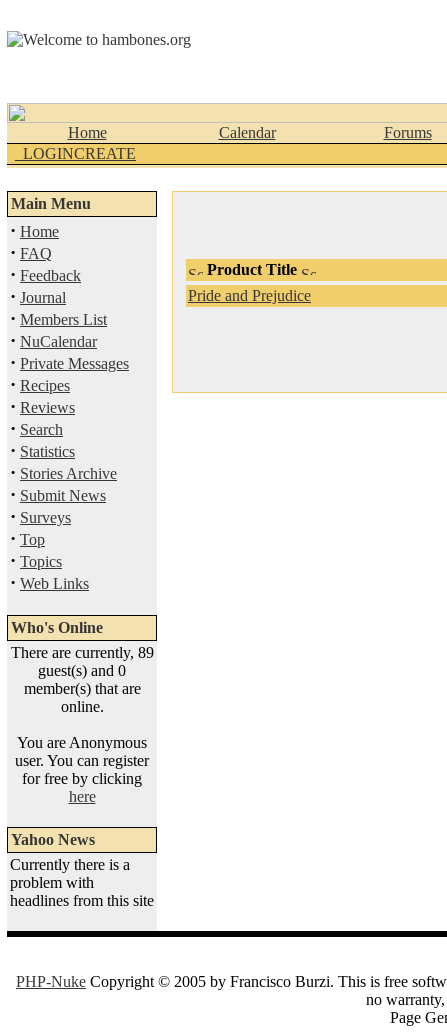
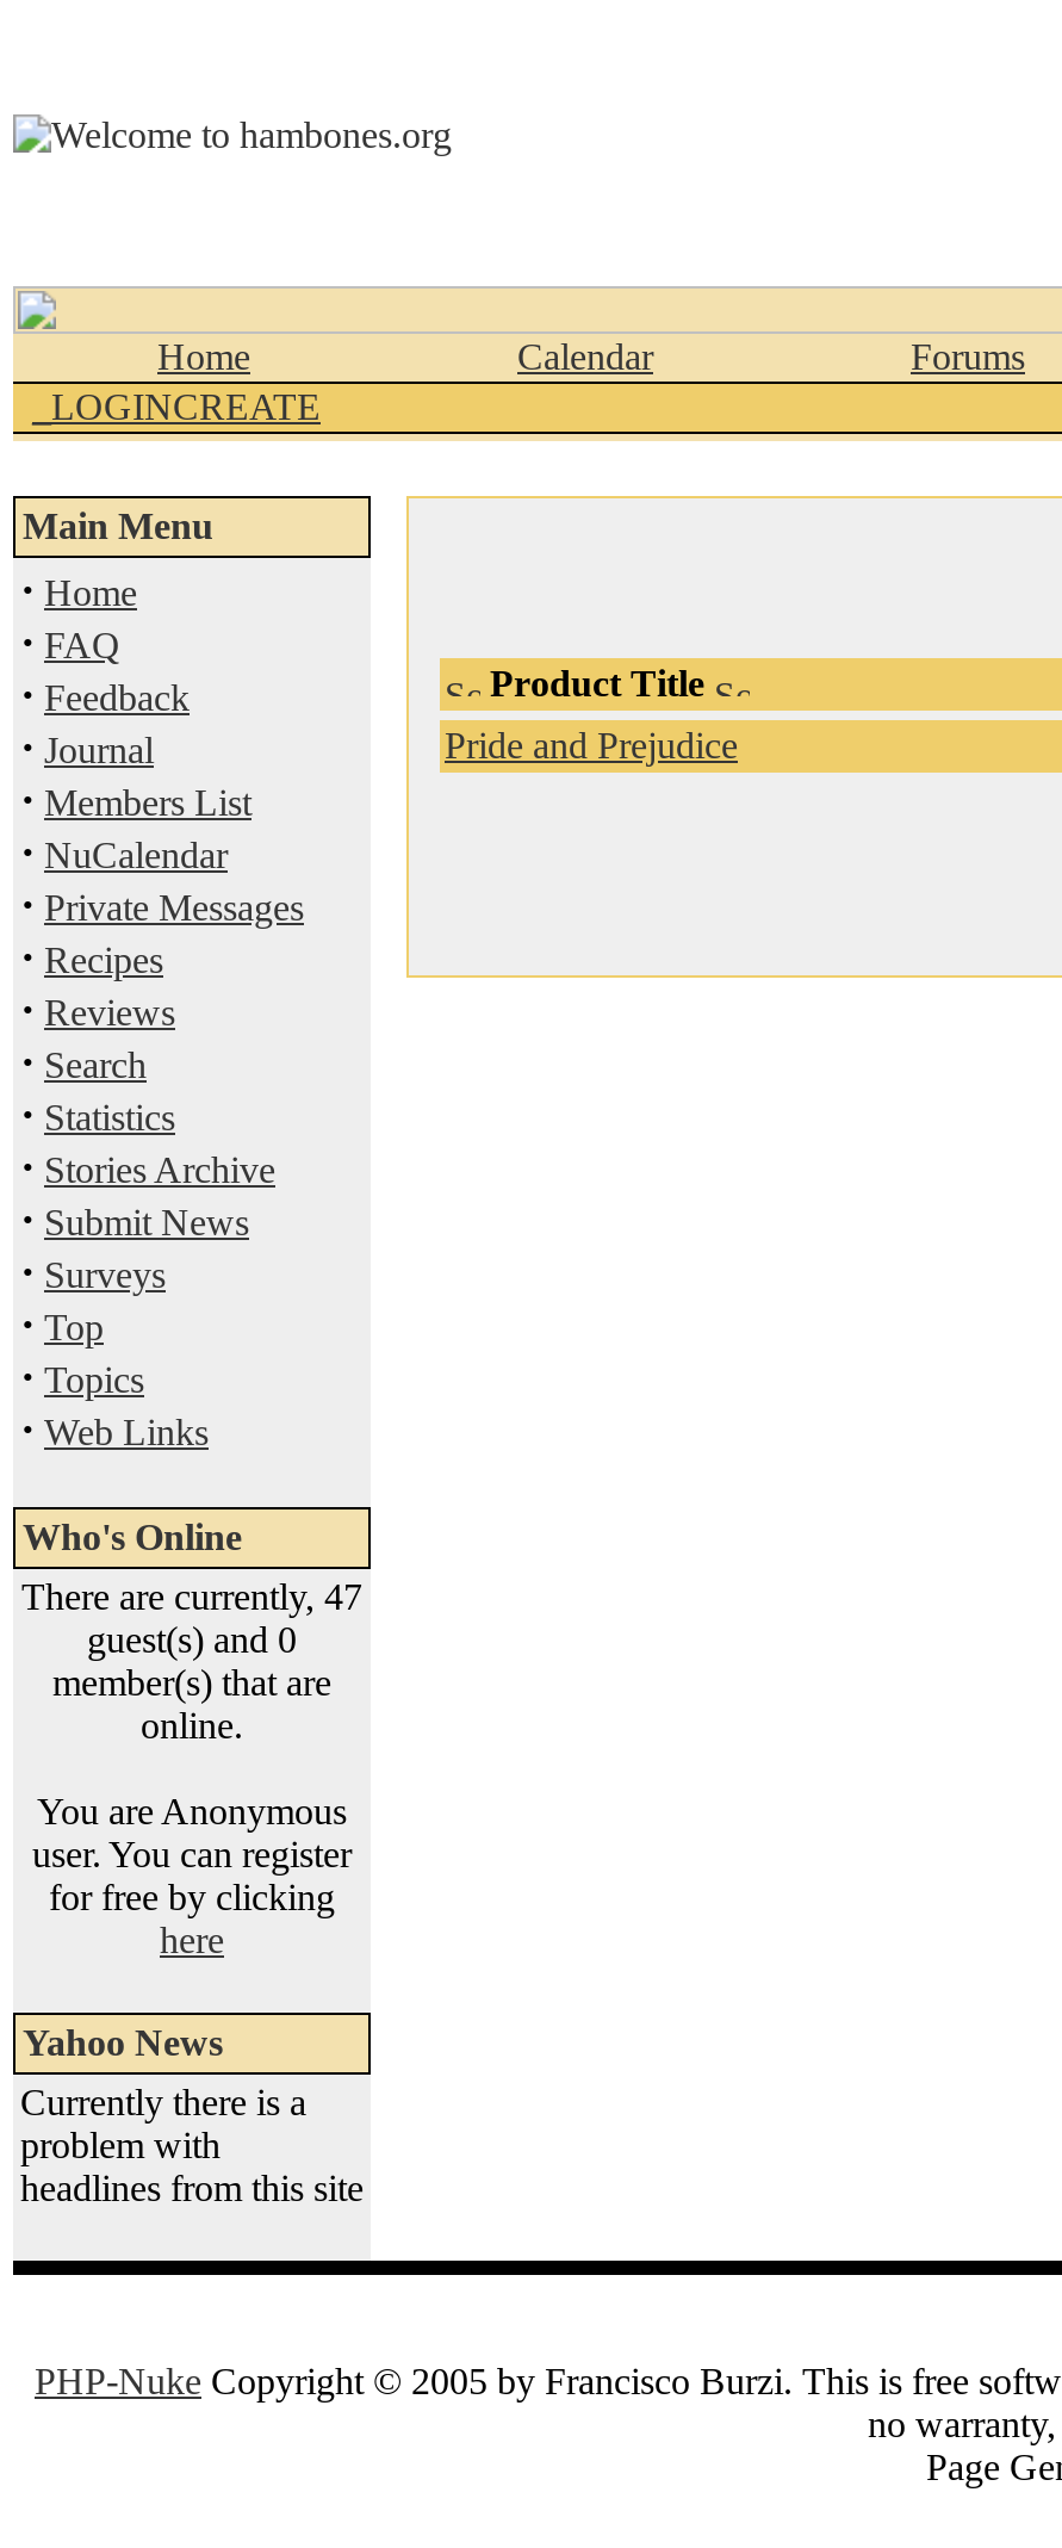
- There are currently, 89
+ There are currently, 47
